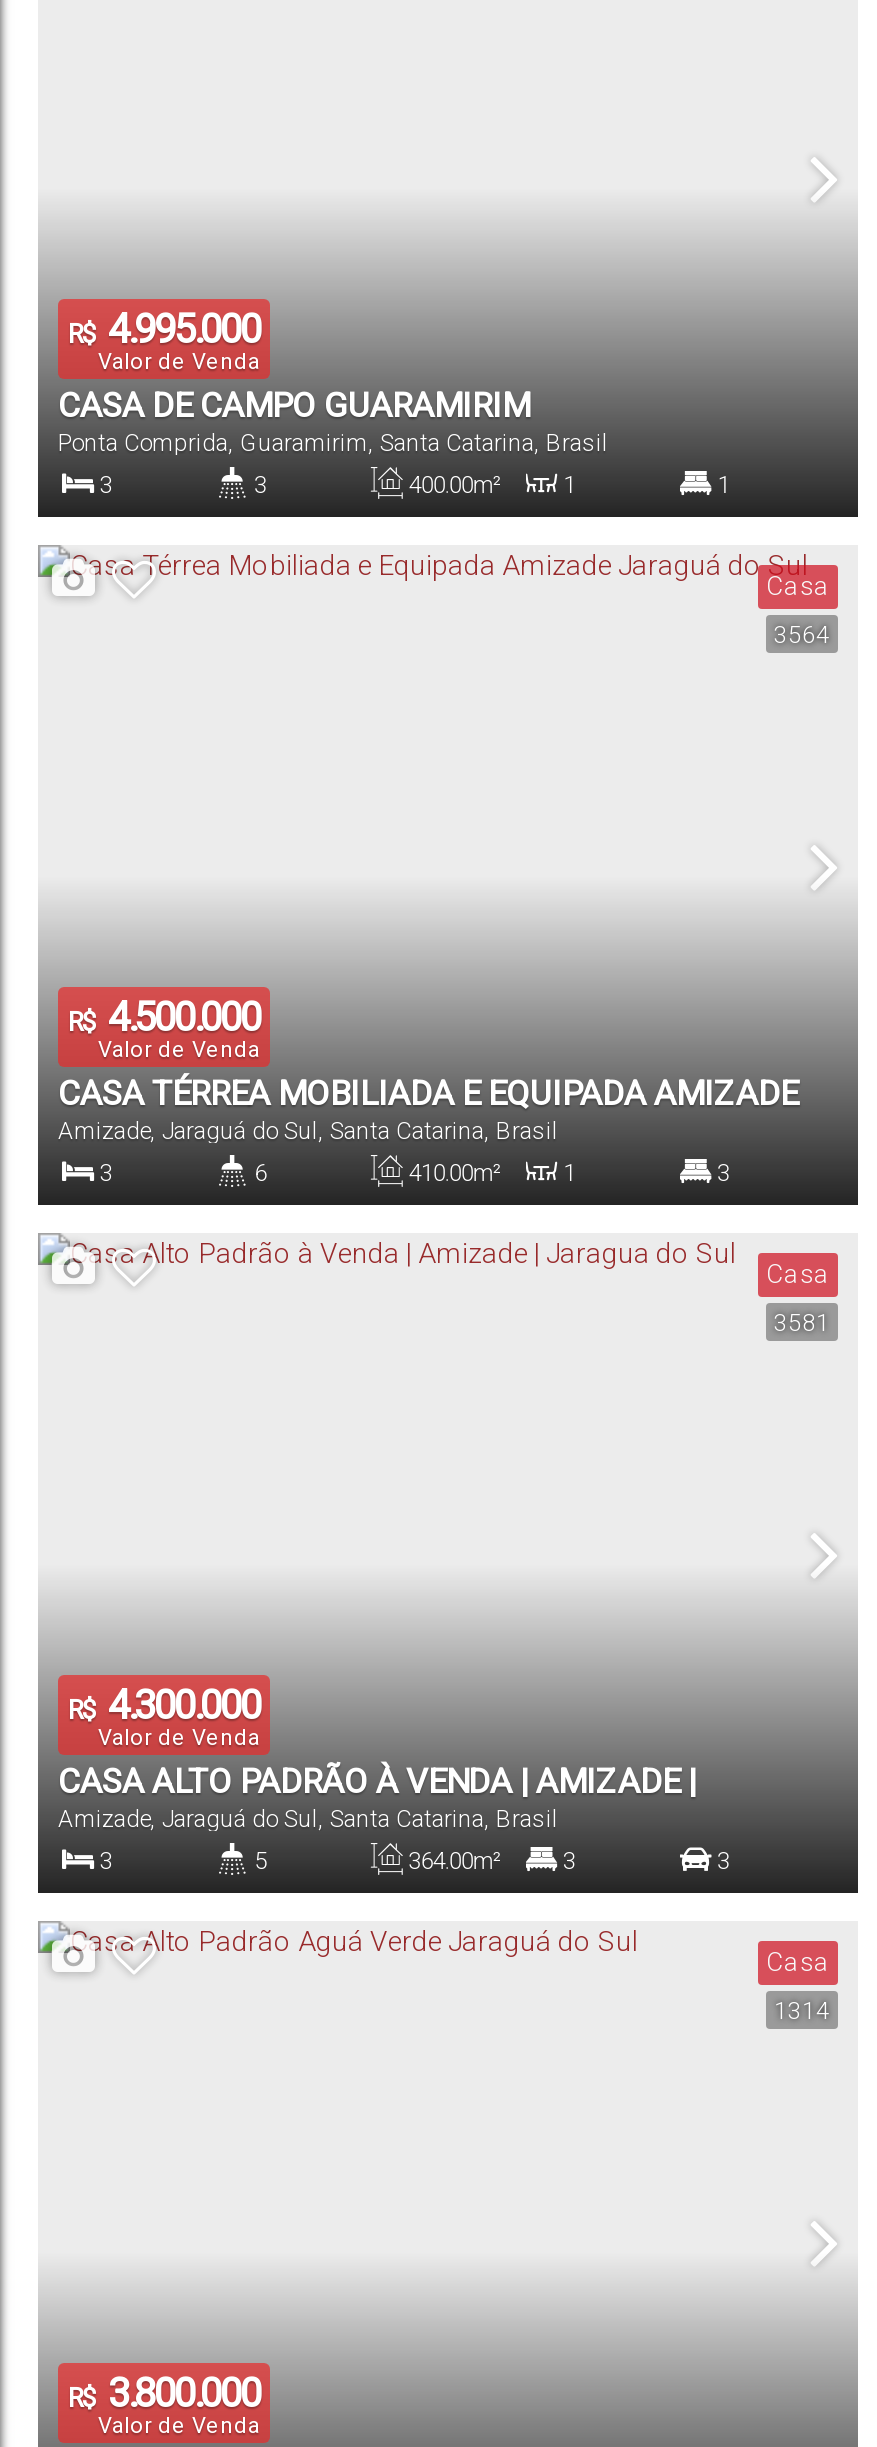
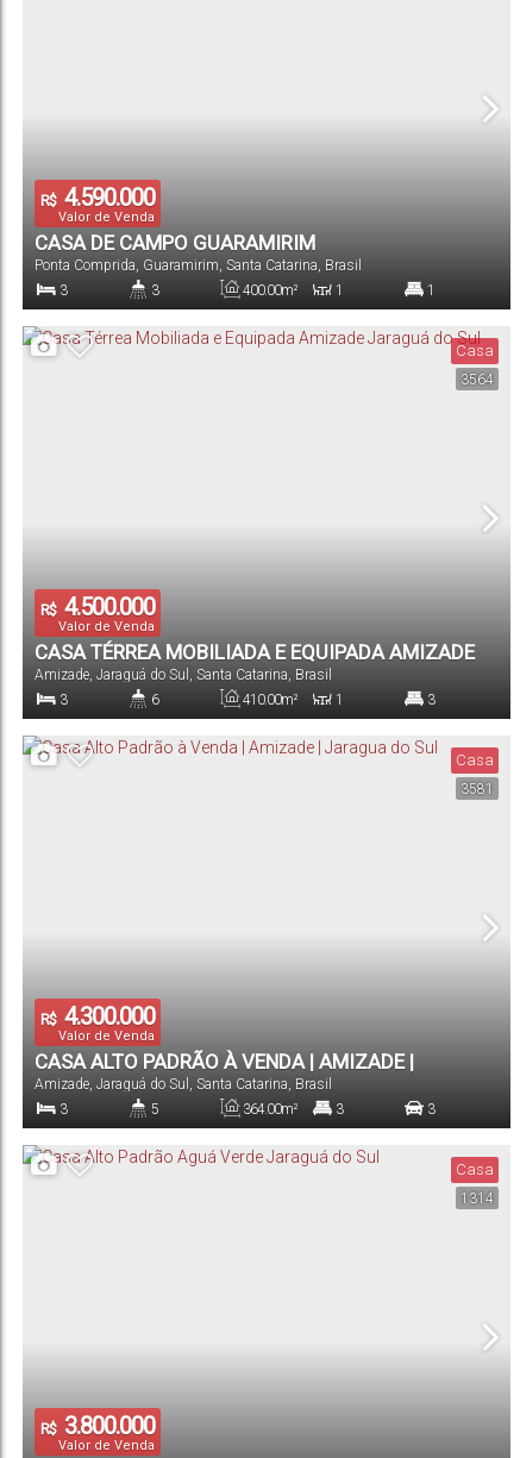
- R$ 4.995.000
+ R$ 4.590.000
